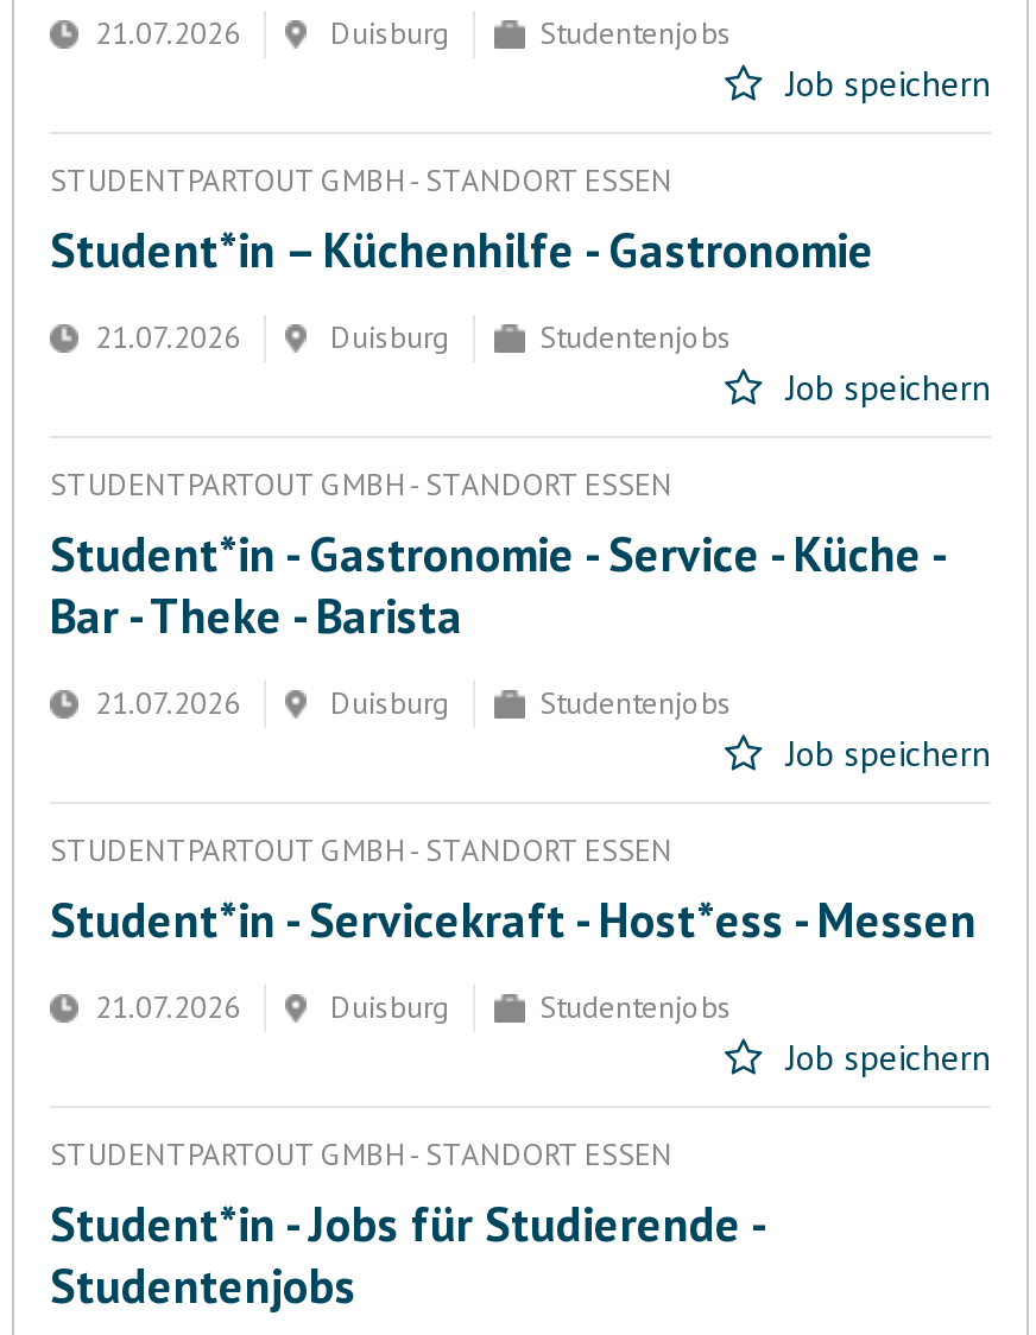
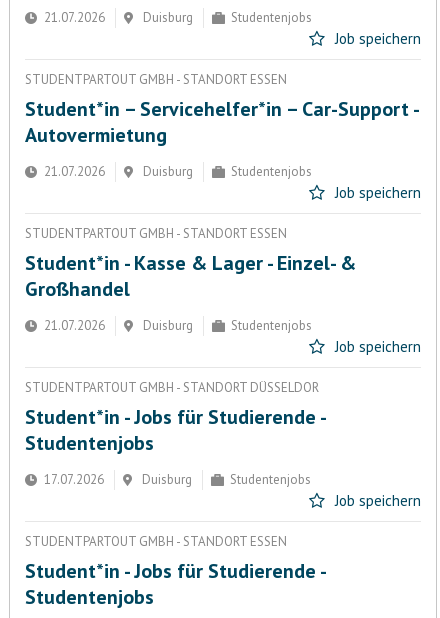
- Student*in – Küchenhilfe - Gastronomie
+ Student*in – Servicehelfer*in – Car-Support -
+ Autovermietung

- Student*in - Gastronomie - Service - Küche -
- Bar - Theke - Barista
+ Student*in - Kasse & Lager - Einzel- &
+ Großhandel

- STUDENTPARTOUT GMBH - STANDORT ESSEN
- Student*in - Servicekraft - Host*ess - Messen
+ STUDENTPARTOUT GMBH - STANDORT DÜSSELDOR
+ Student*in - Jobs für Studierende -
+ Studentenjobs

- 21.07.2026
+ 17.07.2026
